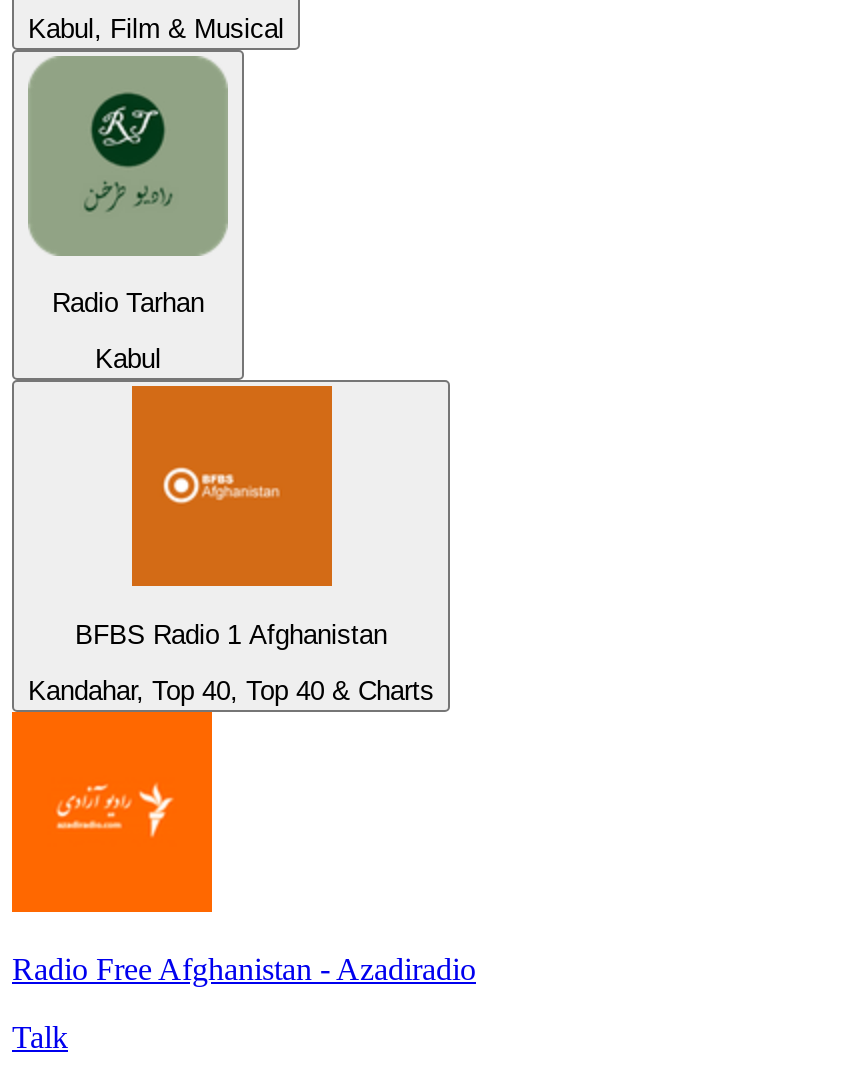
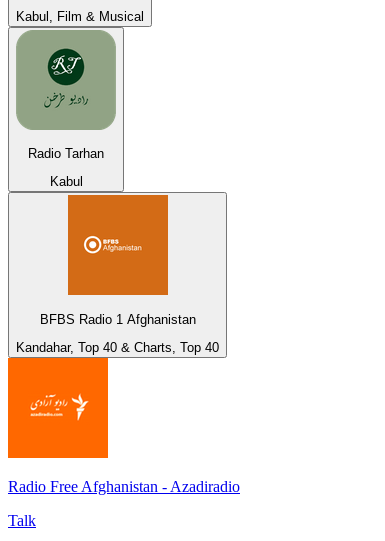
- Kandahar, Top 40, Top 40 & Charts
+ Kandahar, Top 40 & Charts, Top 40
